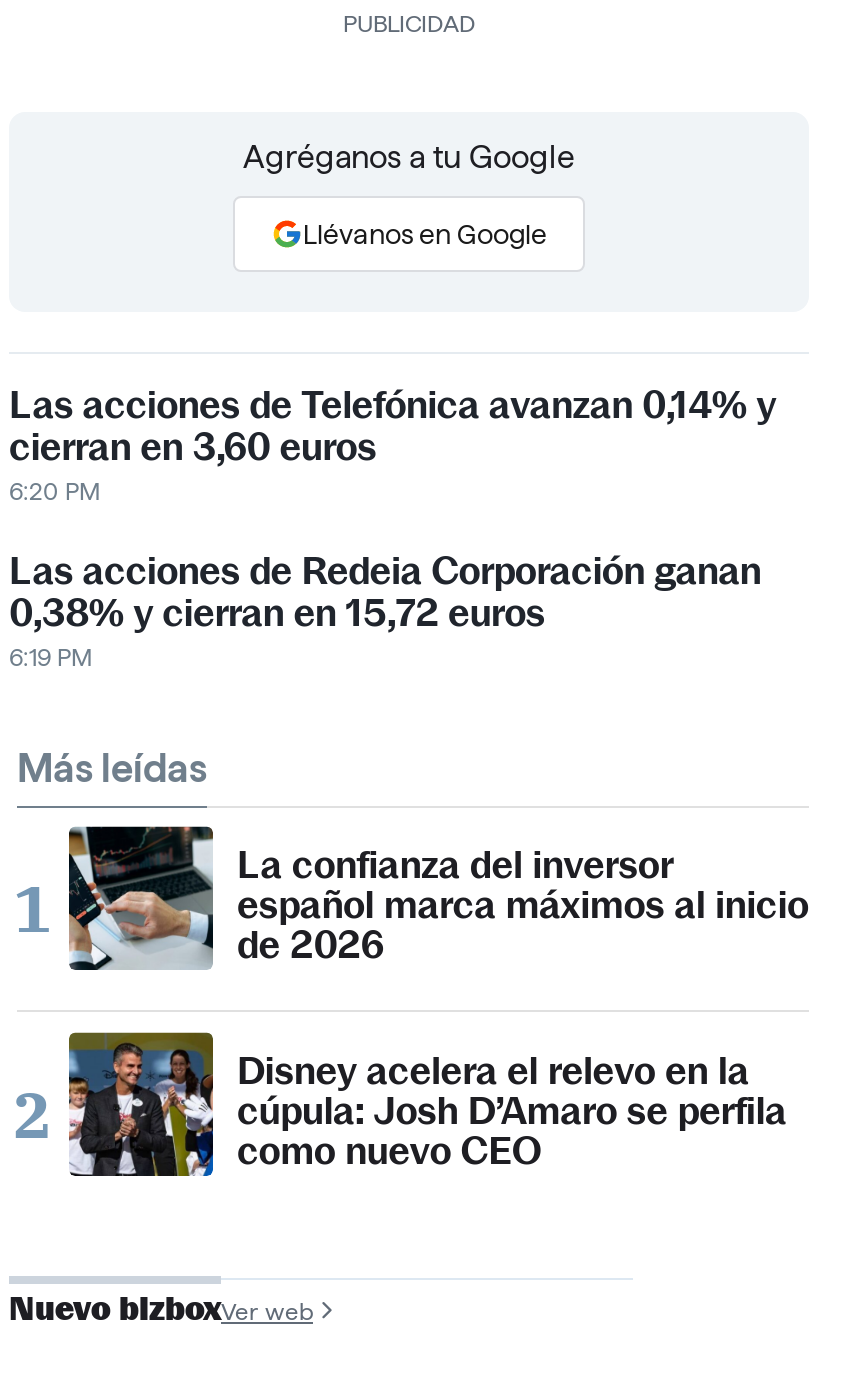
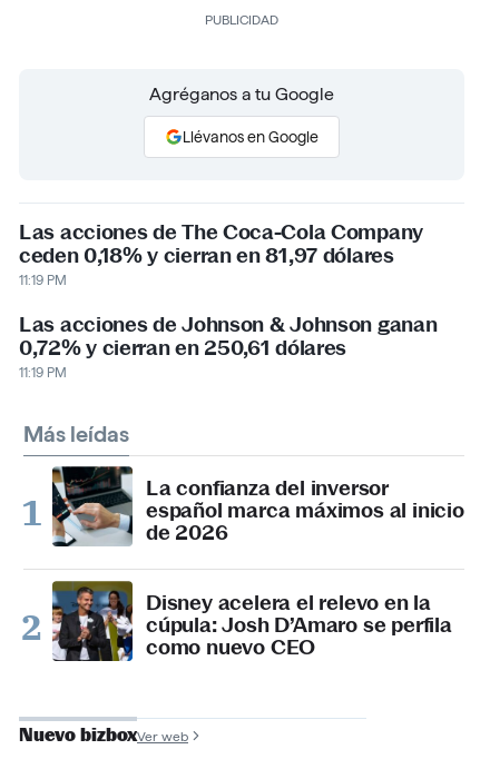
- Las acciones de Telefónica avanzan 0,14% y
- cierran en 3,60 euros
- 6:20 PM
+ Las acciones de The Coca-Cola Company
+ ceden 0,18% y cierran en 81,97 dólares
+ 11:19 PM

- Las acciones de Redeia Corporación ganan
- 0,38% y cierran en 15,72 euros
- 6:19 PM
+ Las acciones de Johnson & Johnson ganan
+ 0,72% y cierran en 250,61 dólares
+ 11:19 PM
